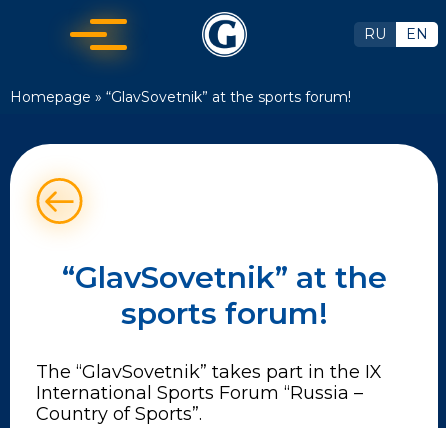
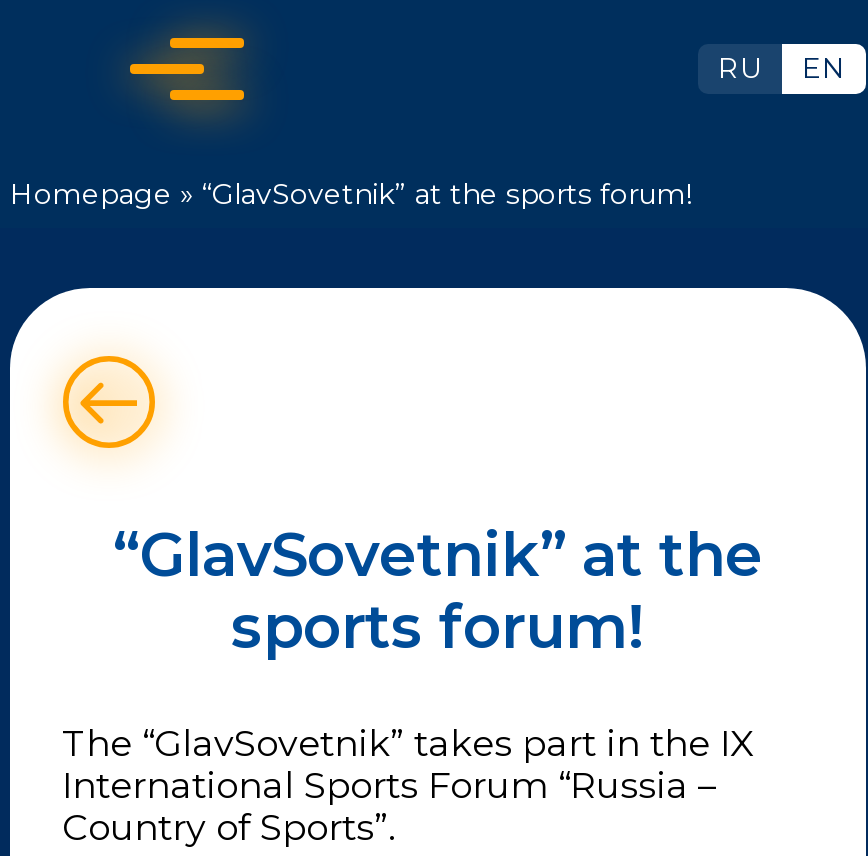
- [image]
